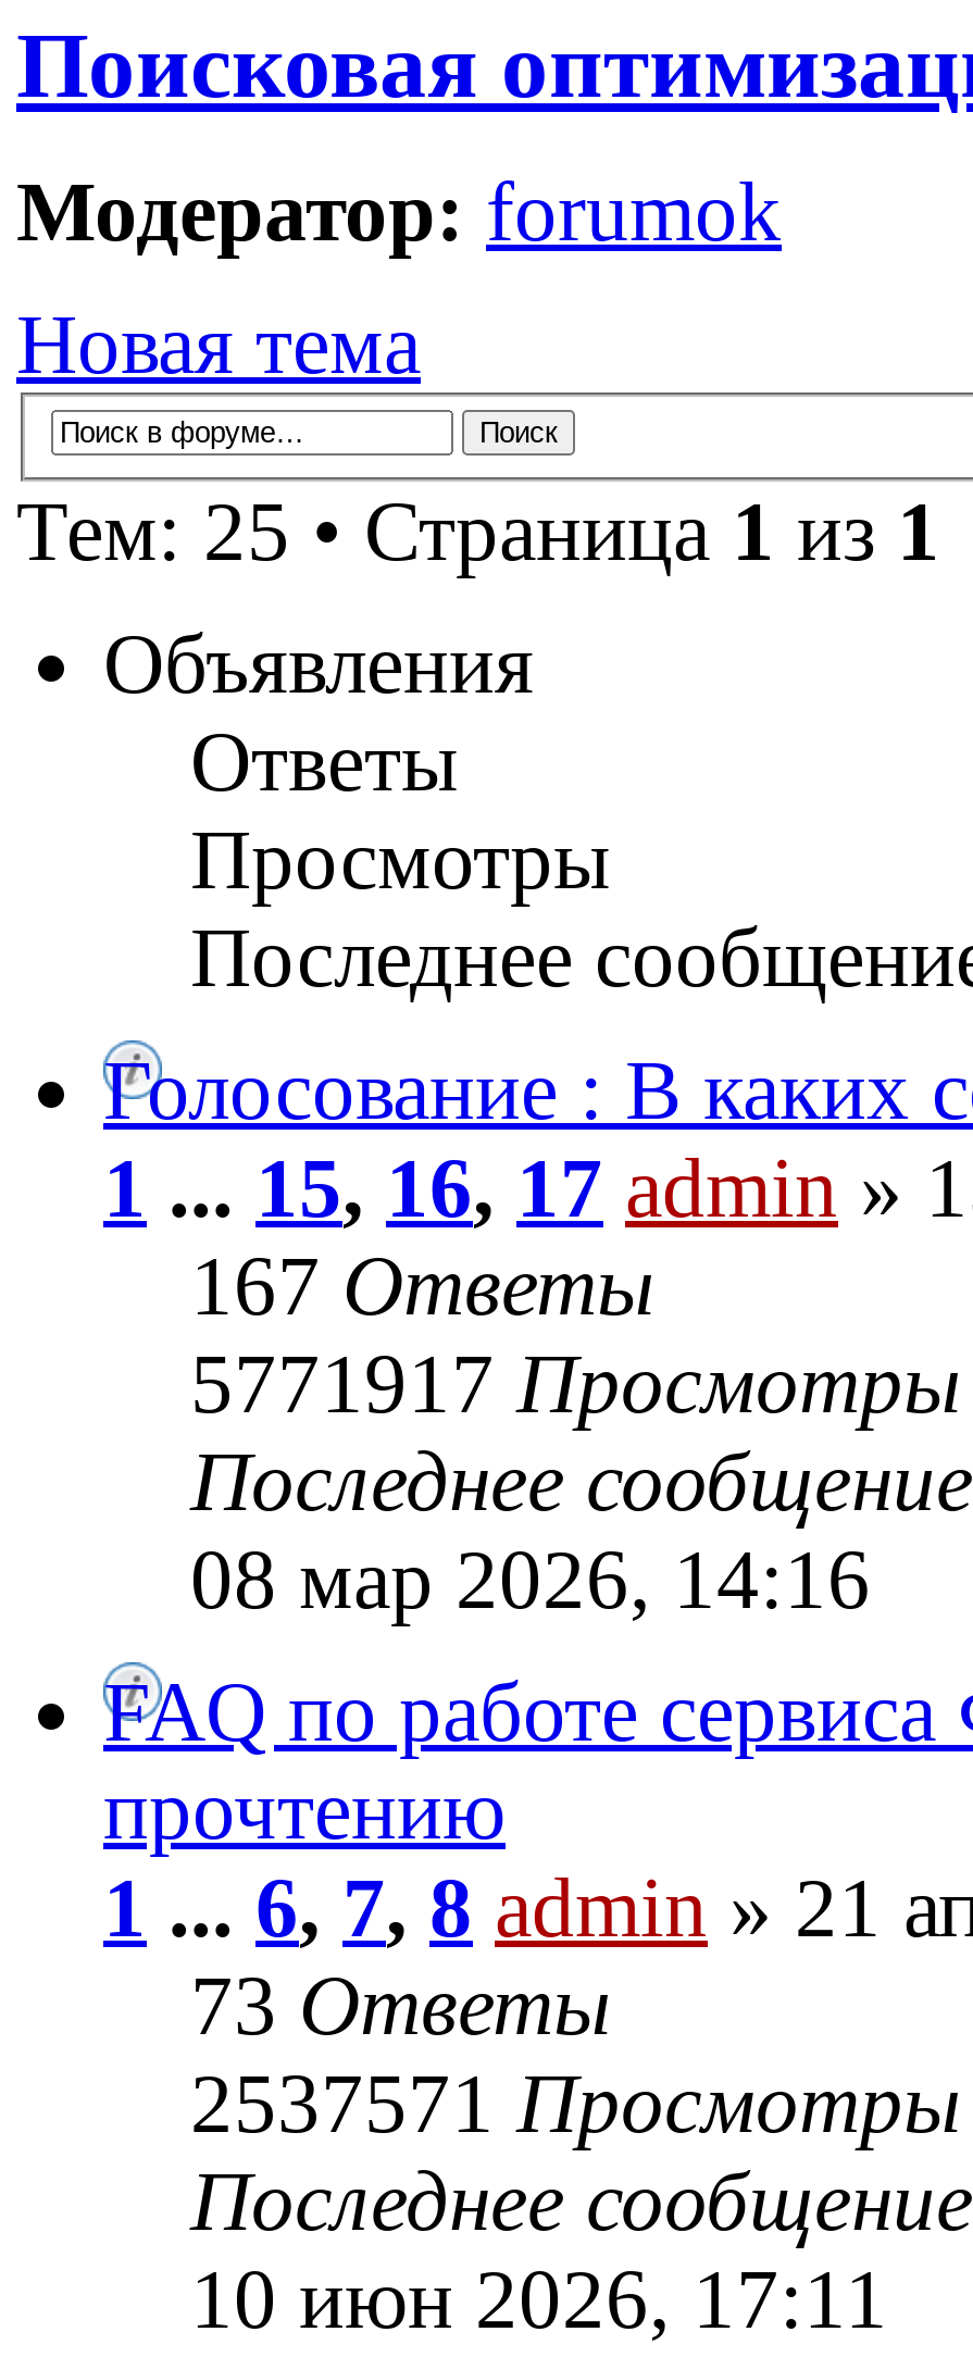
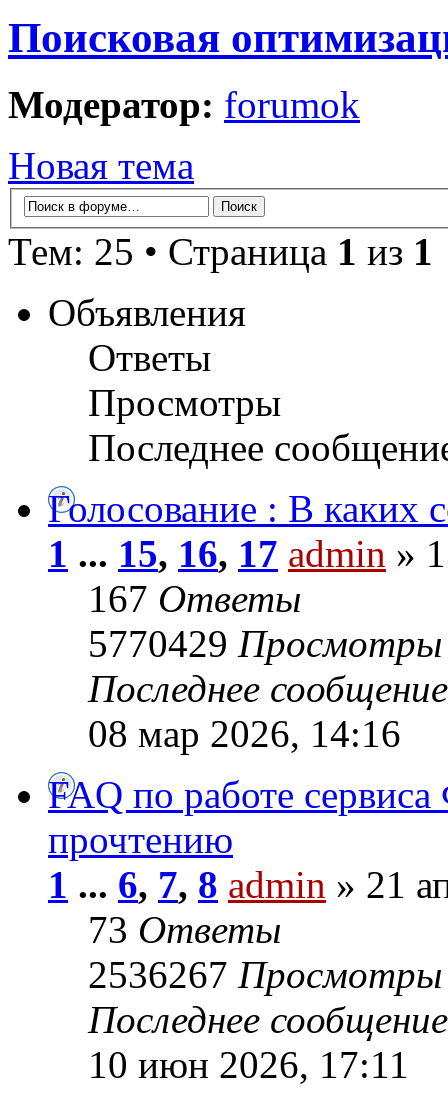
- 5771917 Просмотры
+ 5770429 Просмотры

- 2537571 Просмотры
+ 2536267 Просмотры
